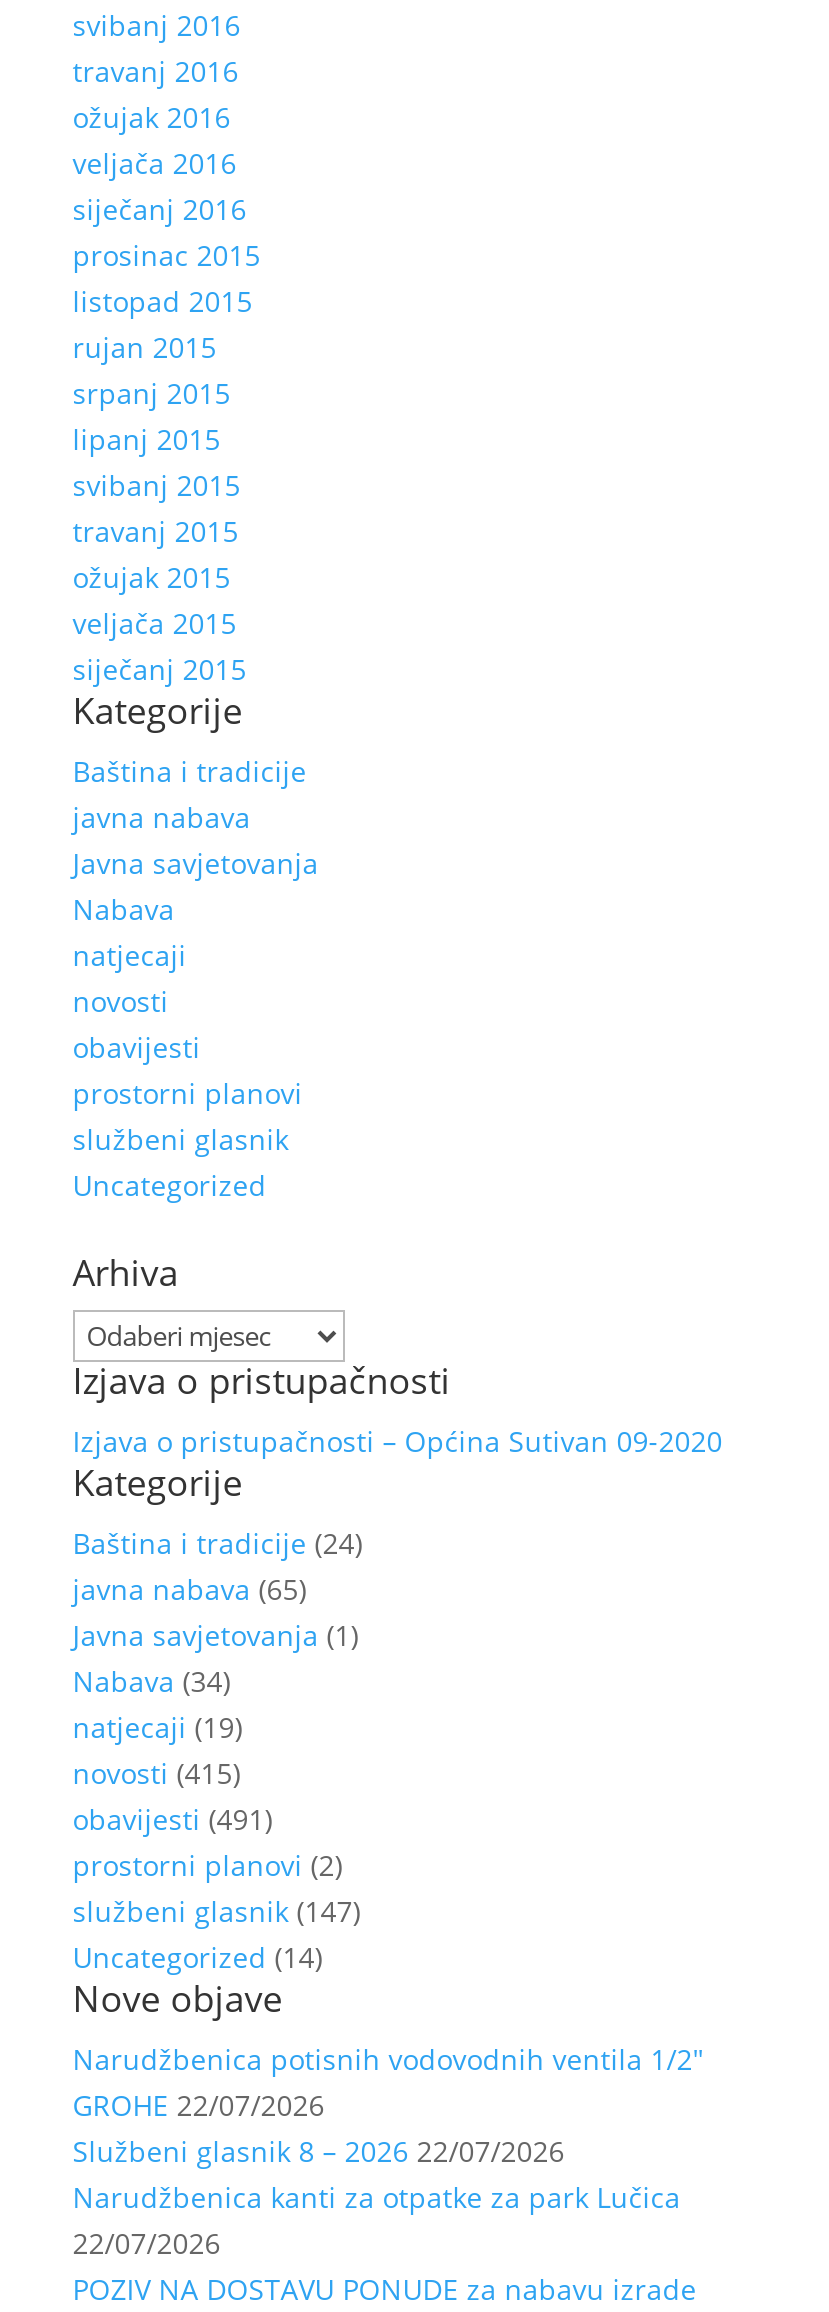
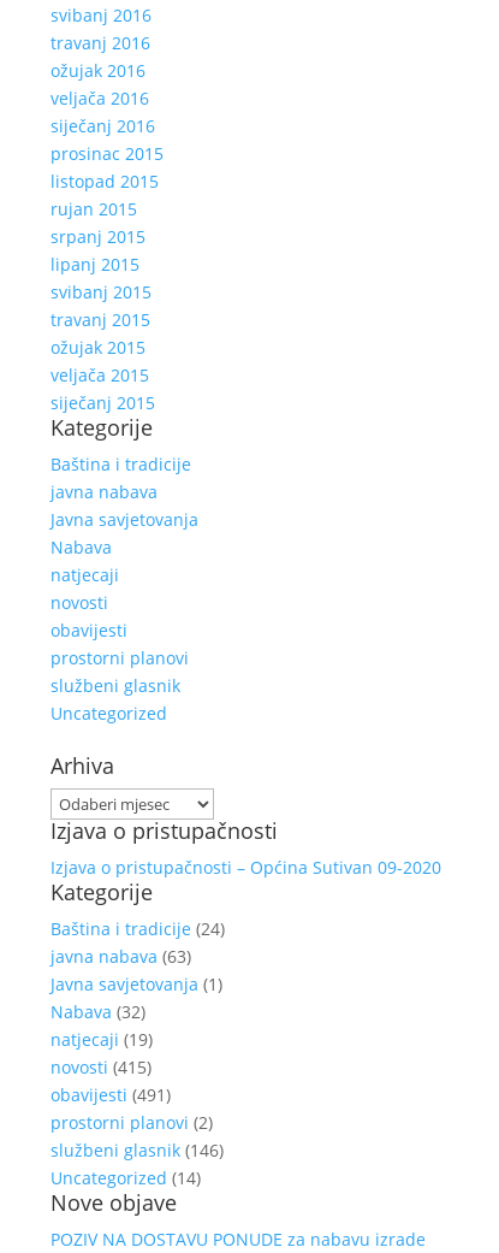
- javna nabava (65)
+ javna nabava (63)

- Nabava (34)
+ Nabava (32)

- službeni glasnik (147)
+ službeni glasnik (146)

- Narudžbenica potisnih vodovodnih ventila 1/2″
- GROHE 22/07/2026
- Službeni glasnik 8 – 2026 22/07/2026
- Narudžbenica kanti za otpatke za park Lučica
- 22/07/2026
